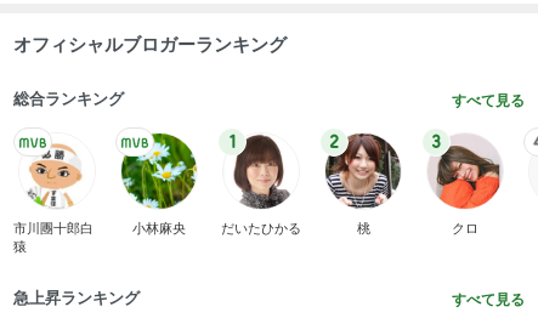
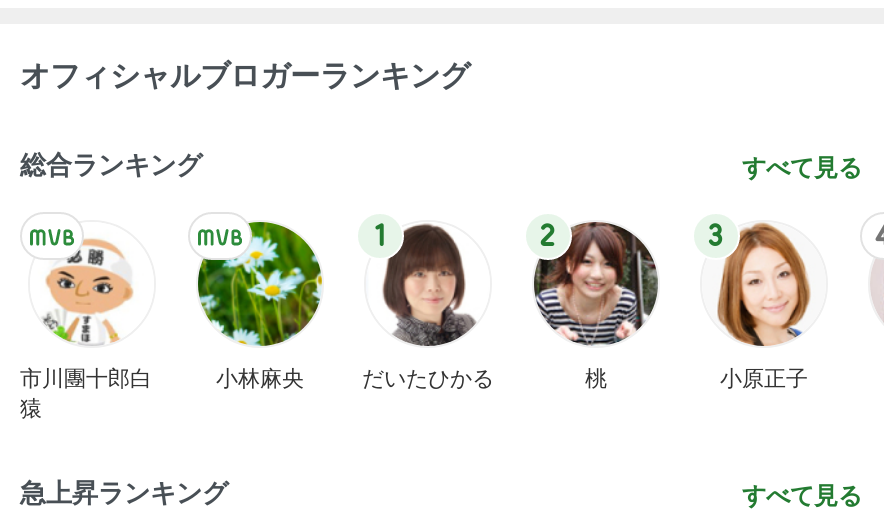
- [image]
- クロ
+ [image]
+ 小原正子
